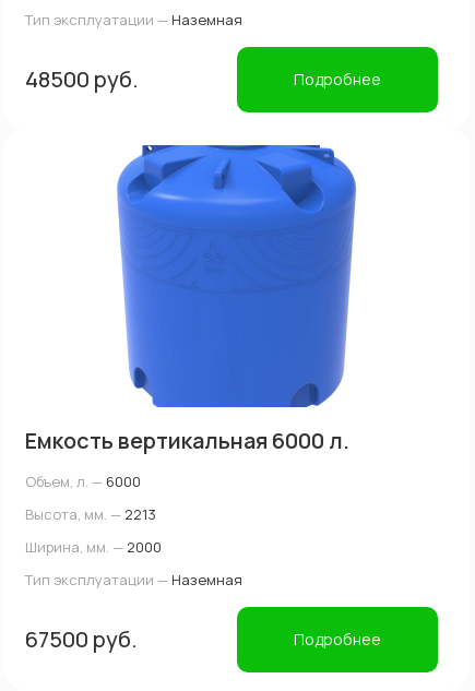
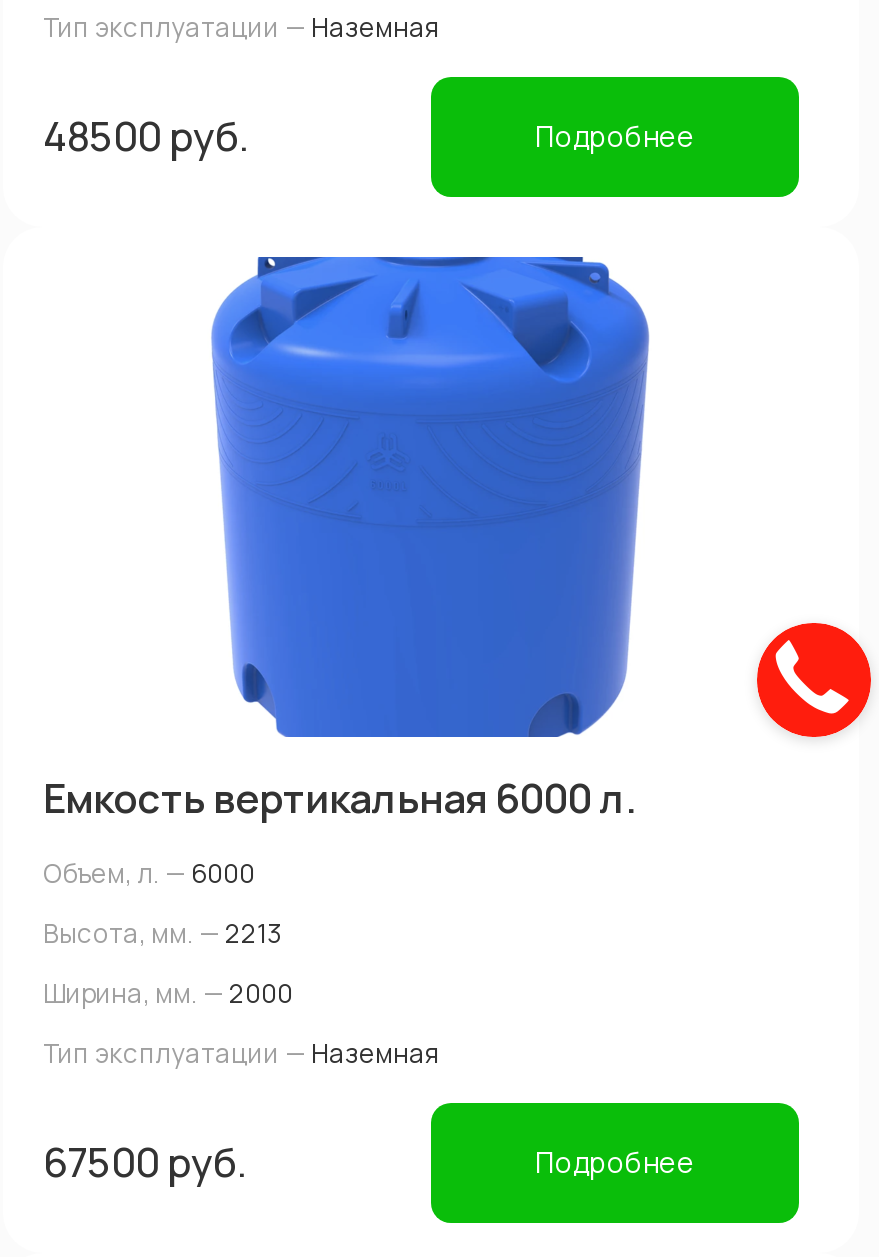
+ [image]
